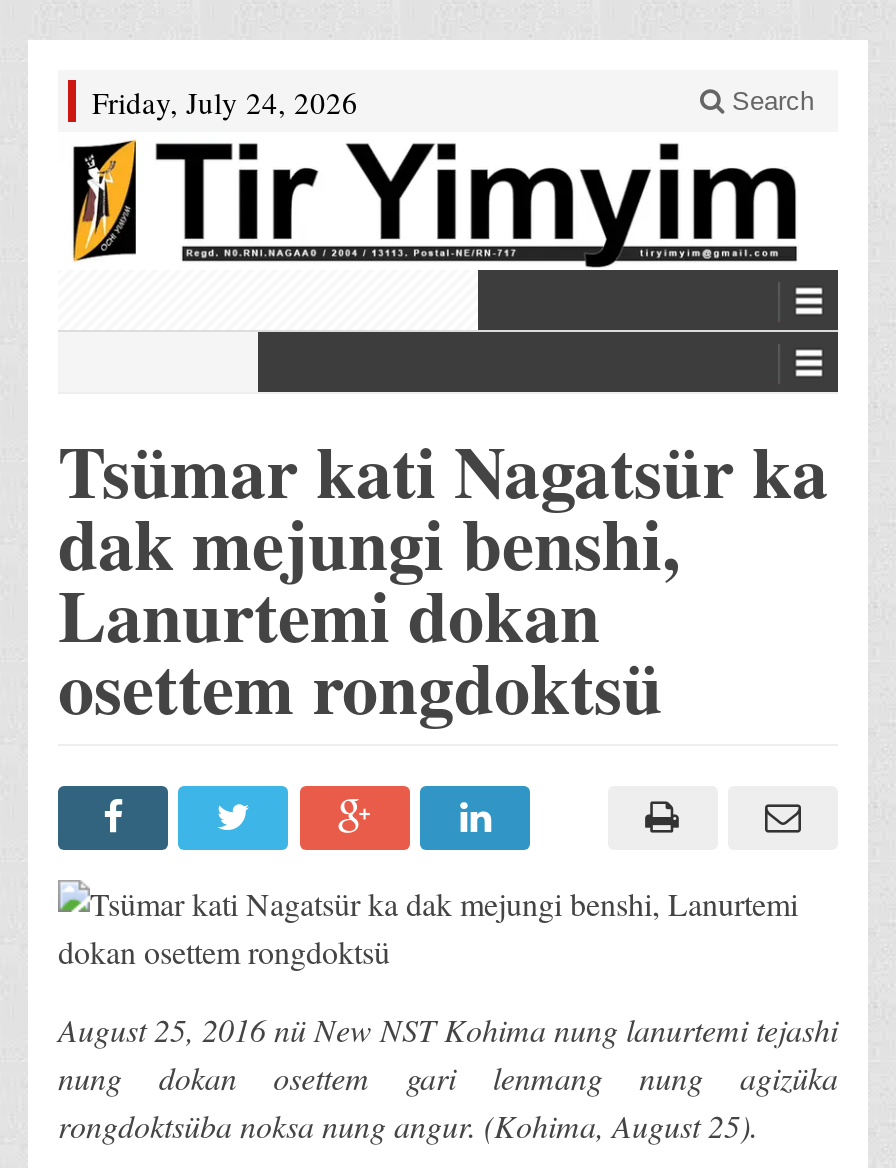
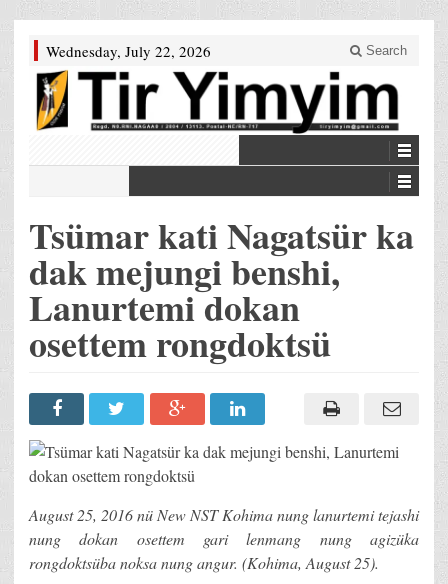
- Friday, July 24, 2026
+ Wednesday, July 22, 2026
